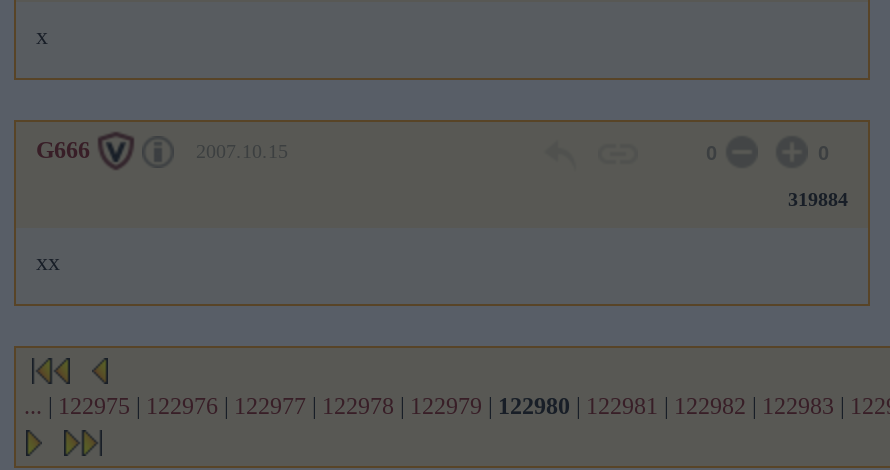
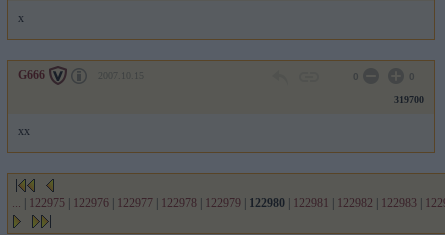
- 319884
+ 319700
